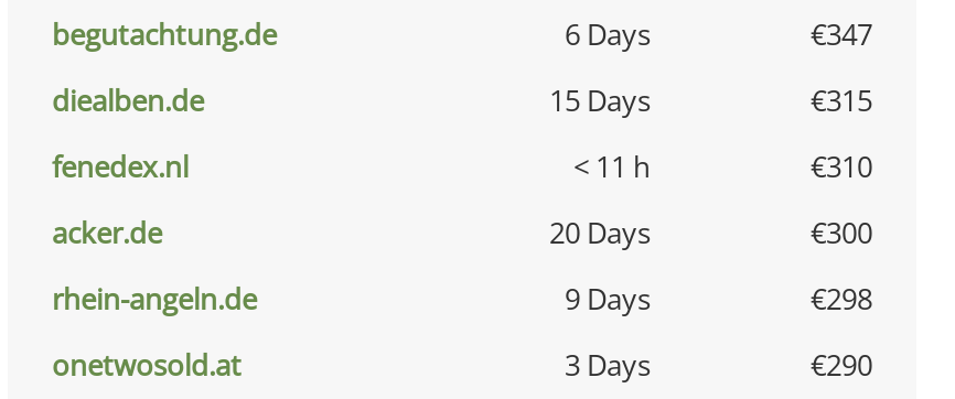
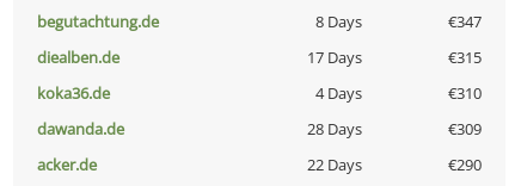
- 6 Days
+ 8 Days

- 15 Days
+ 17 Days

- fenedex.nl
- < 11 h
+ koka36.de
+ 4 Days

+ dawanda.de
+ 28 Days
+ €309

- 20 Days
- €300
- rhein-angeln.de
- 9 Days
- €298
- onetwosold.at
- 3 Days
+ 22 Days

moved down: acker.de
